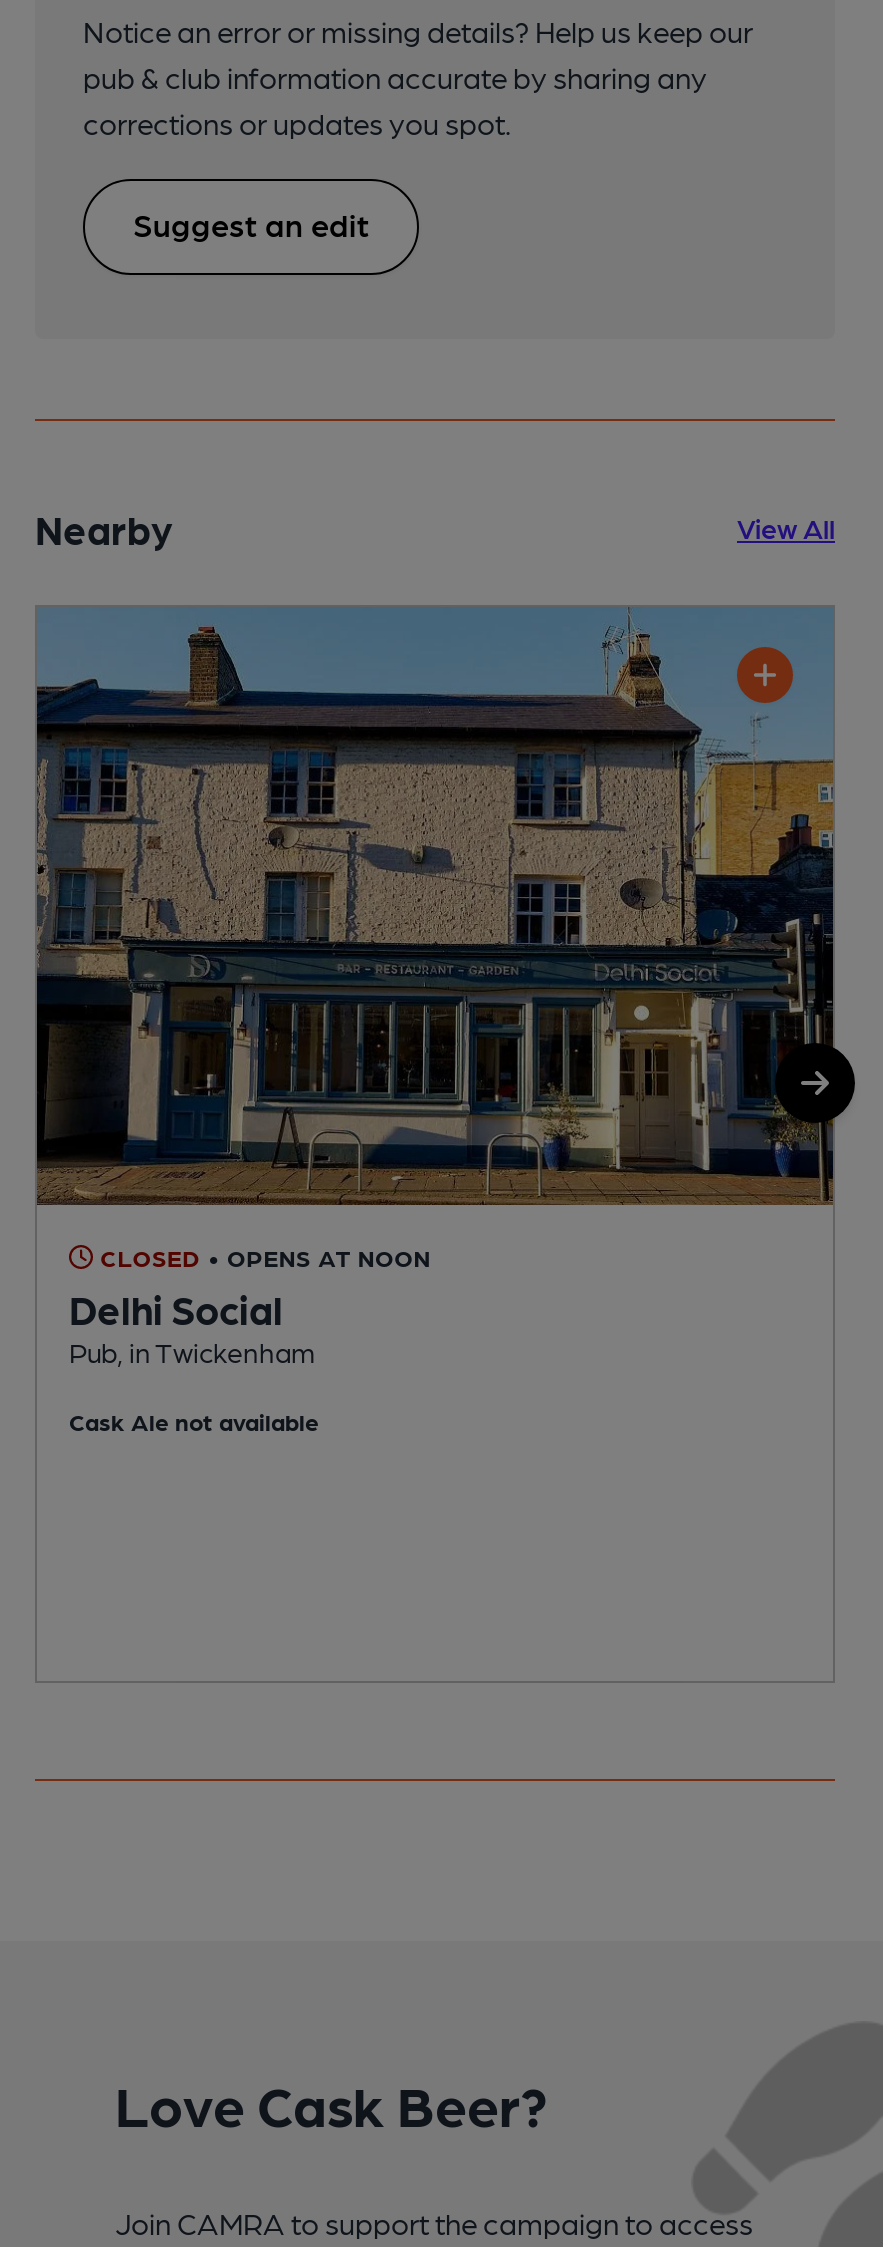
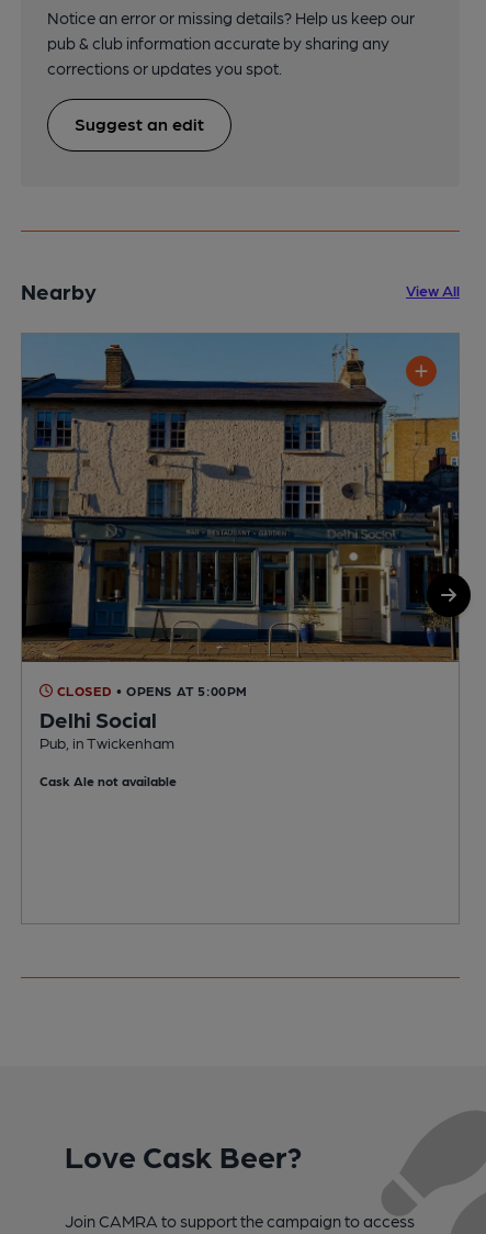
- CLOSED • OPENS AT NOON
+ CLOSED • OPENS AT 5:00PM
